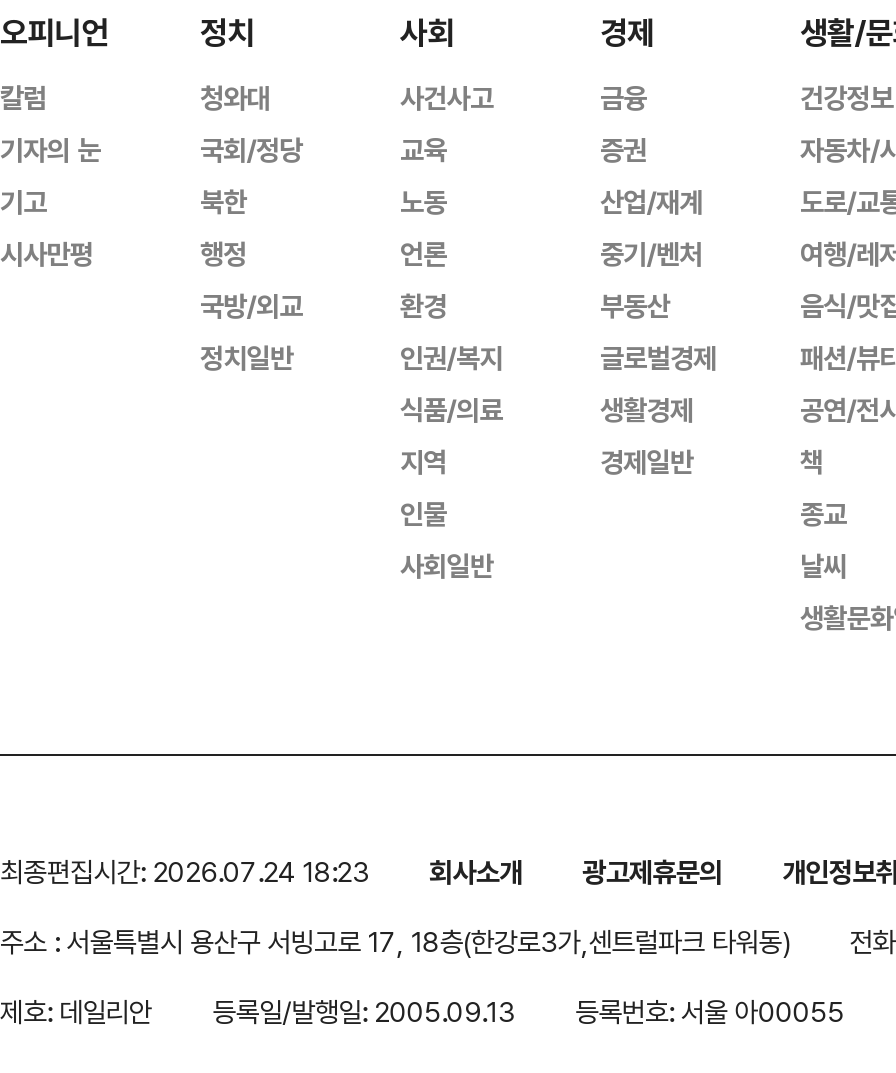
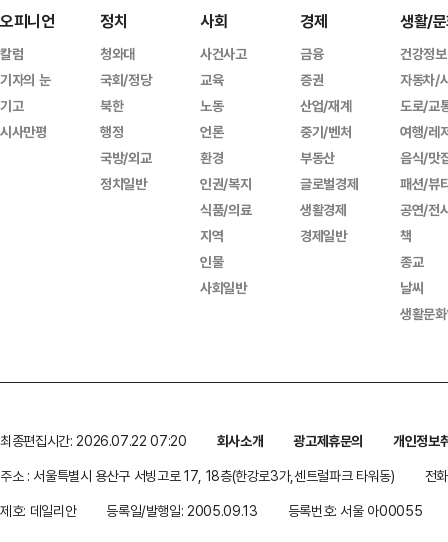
- 최종편집시간: 2026.07.24 18:23
+ 최종편집시간: 2026.07.22 07:20
